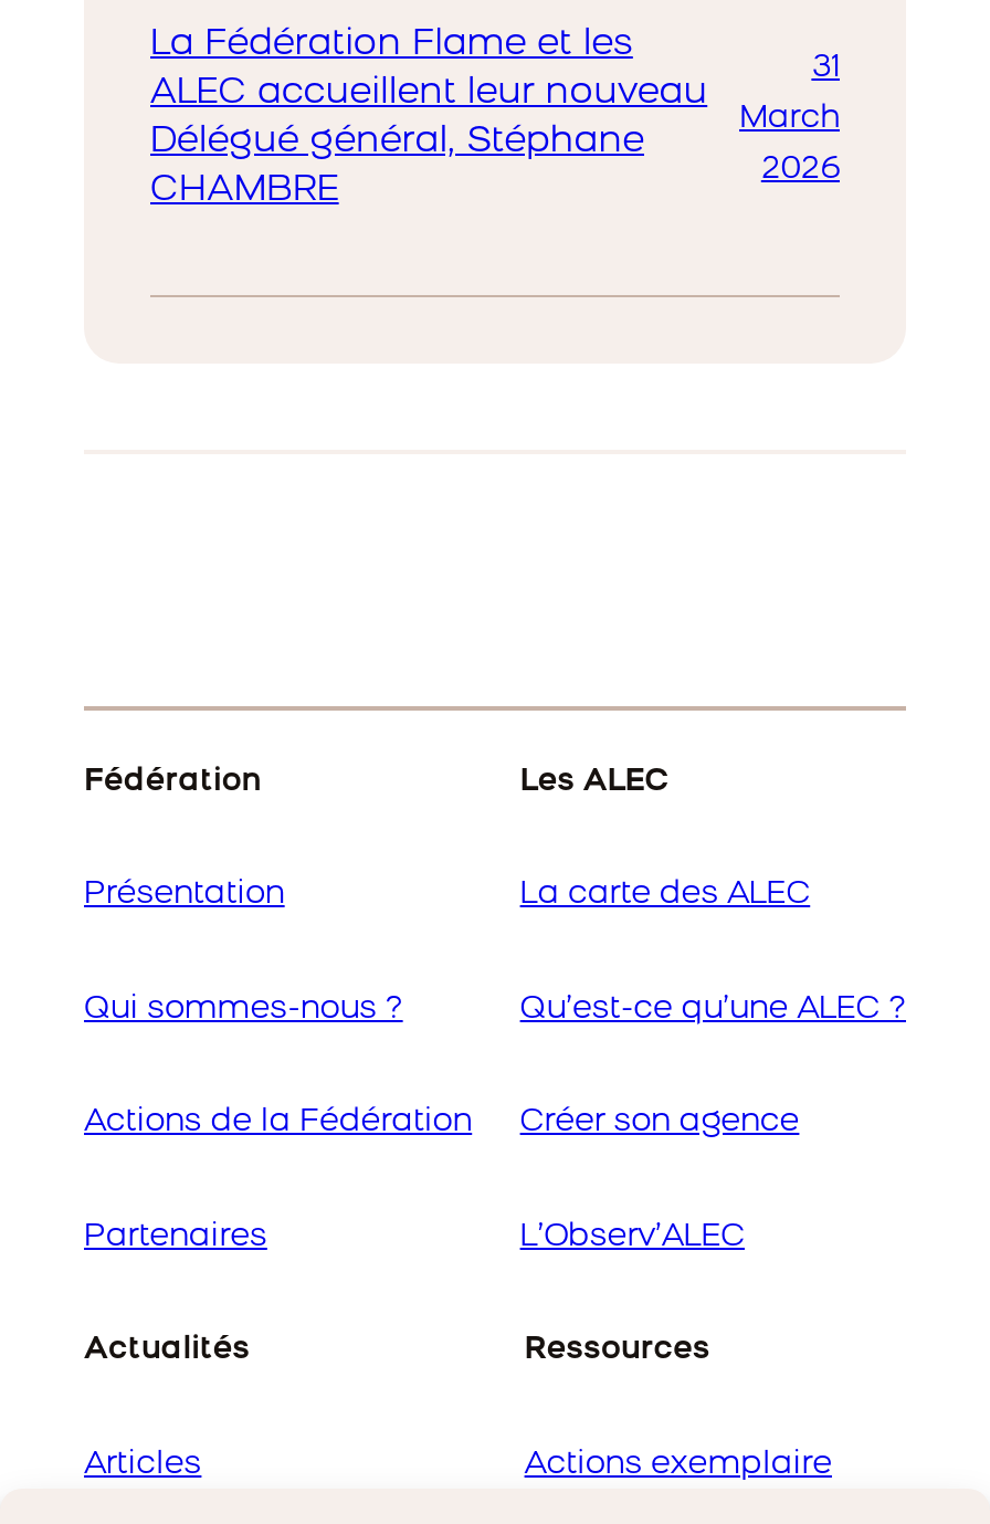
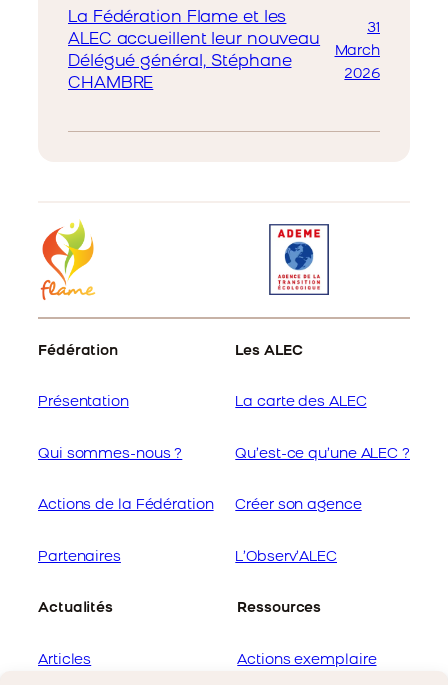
+ [image]

+ [image]
